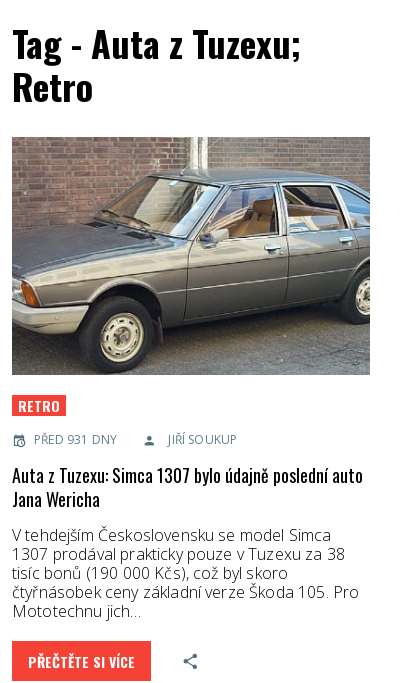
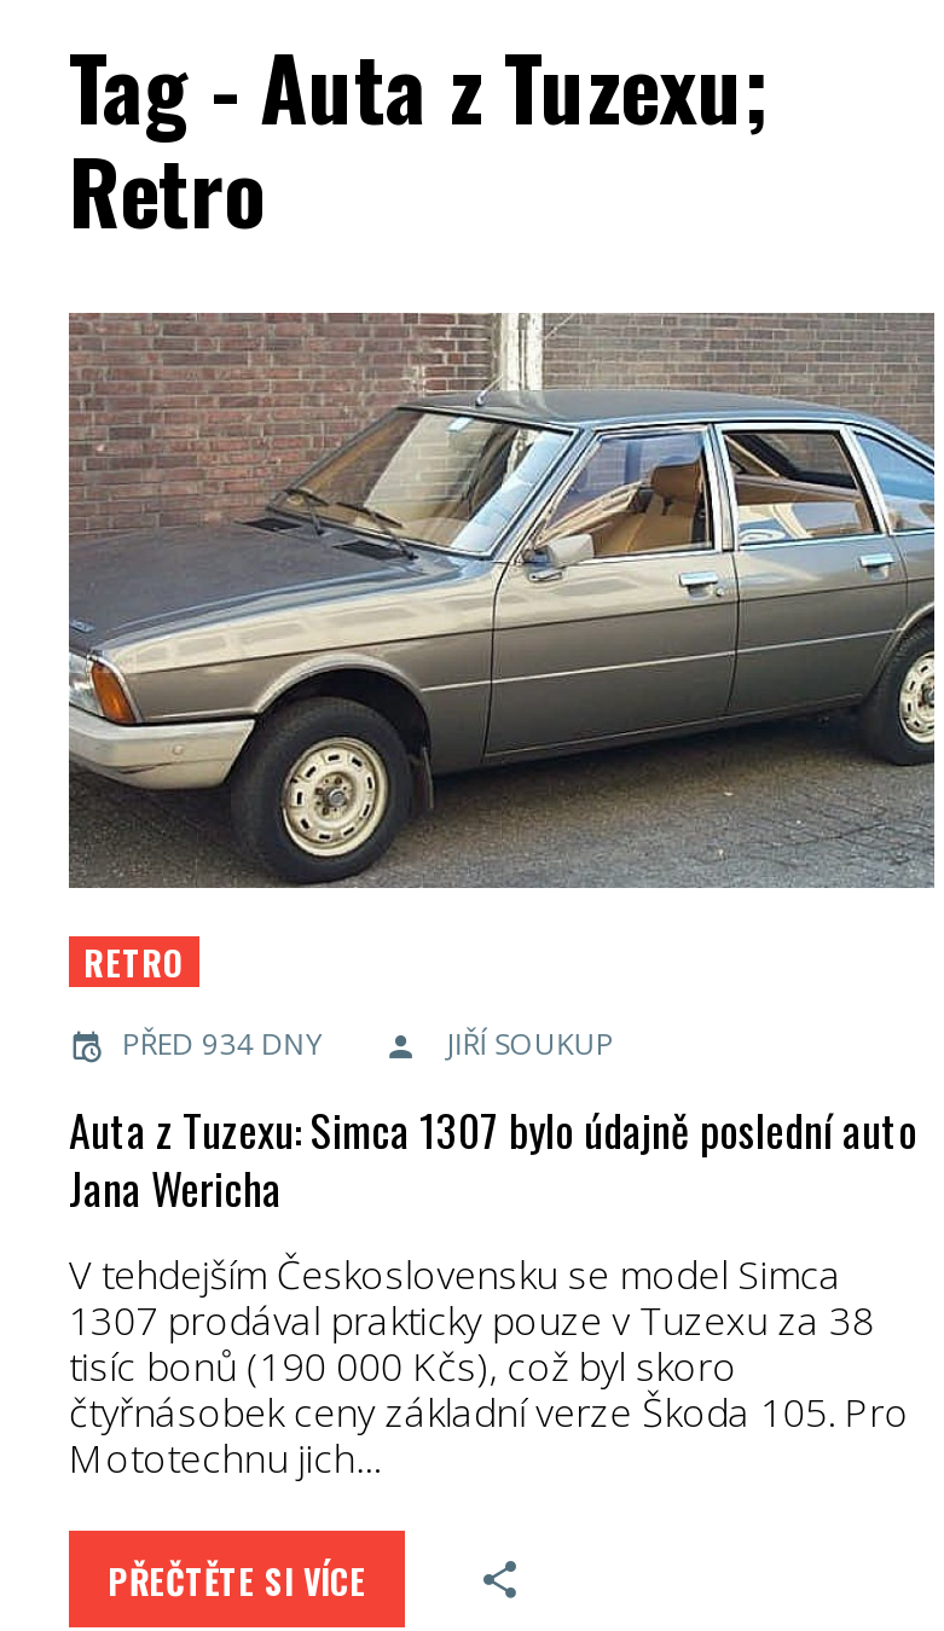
- PŘED 931 DNY
+ PŘED 934 DNY
